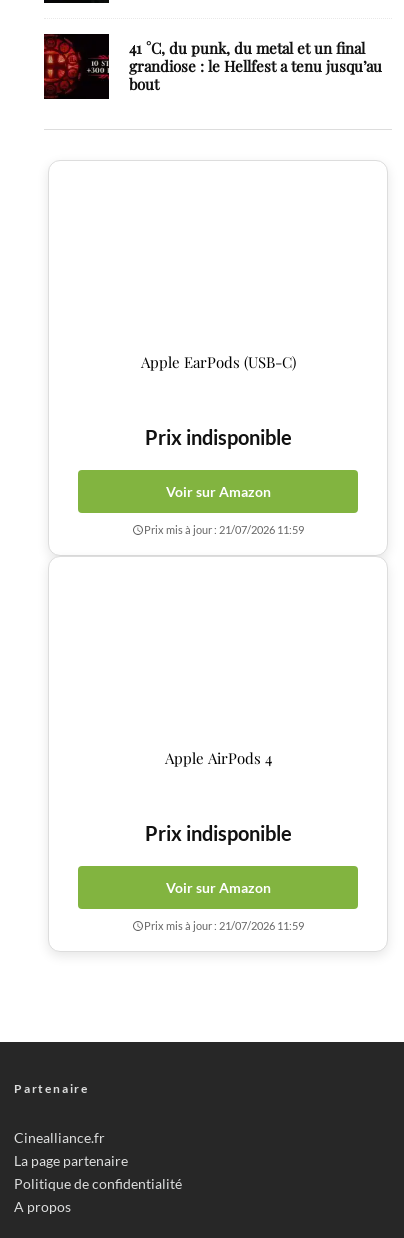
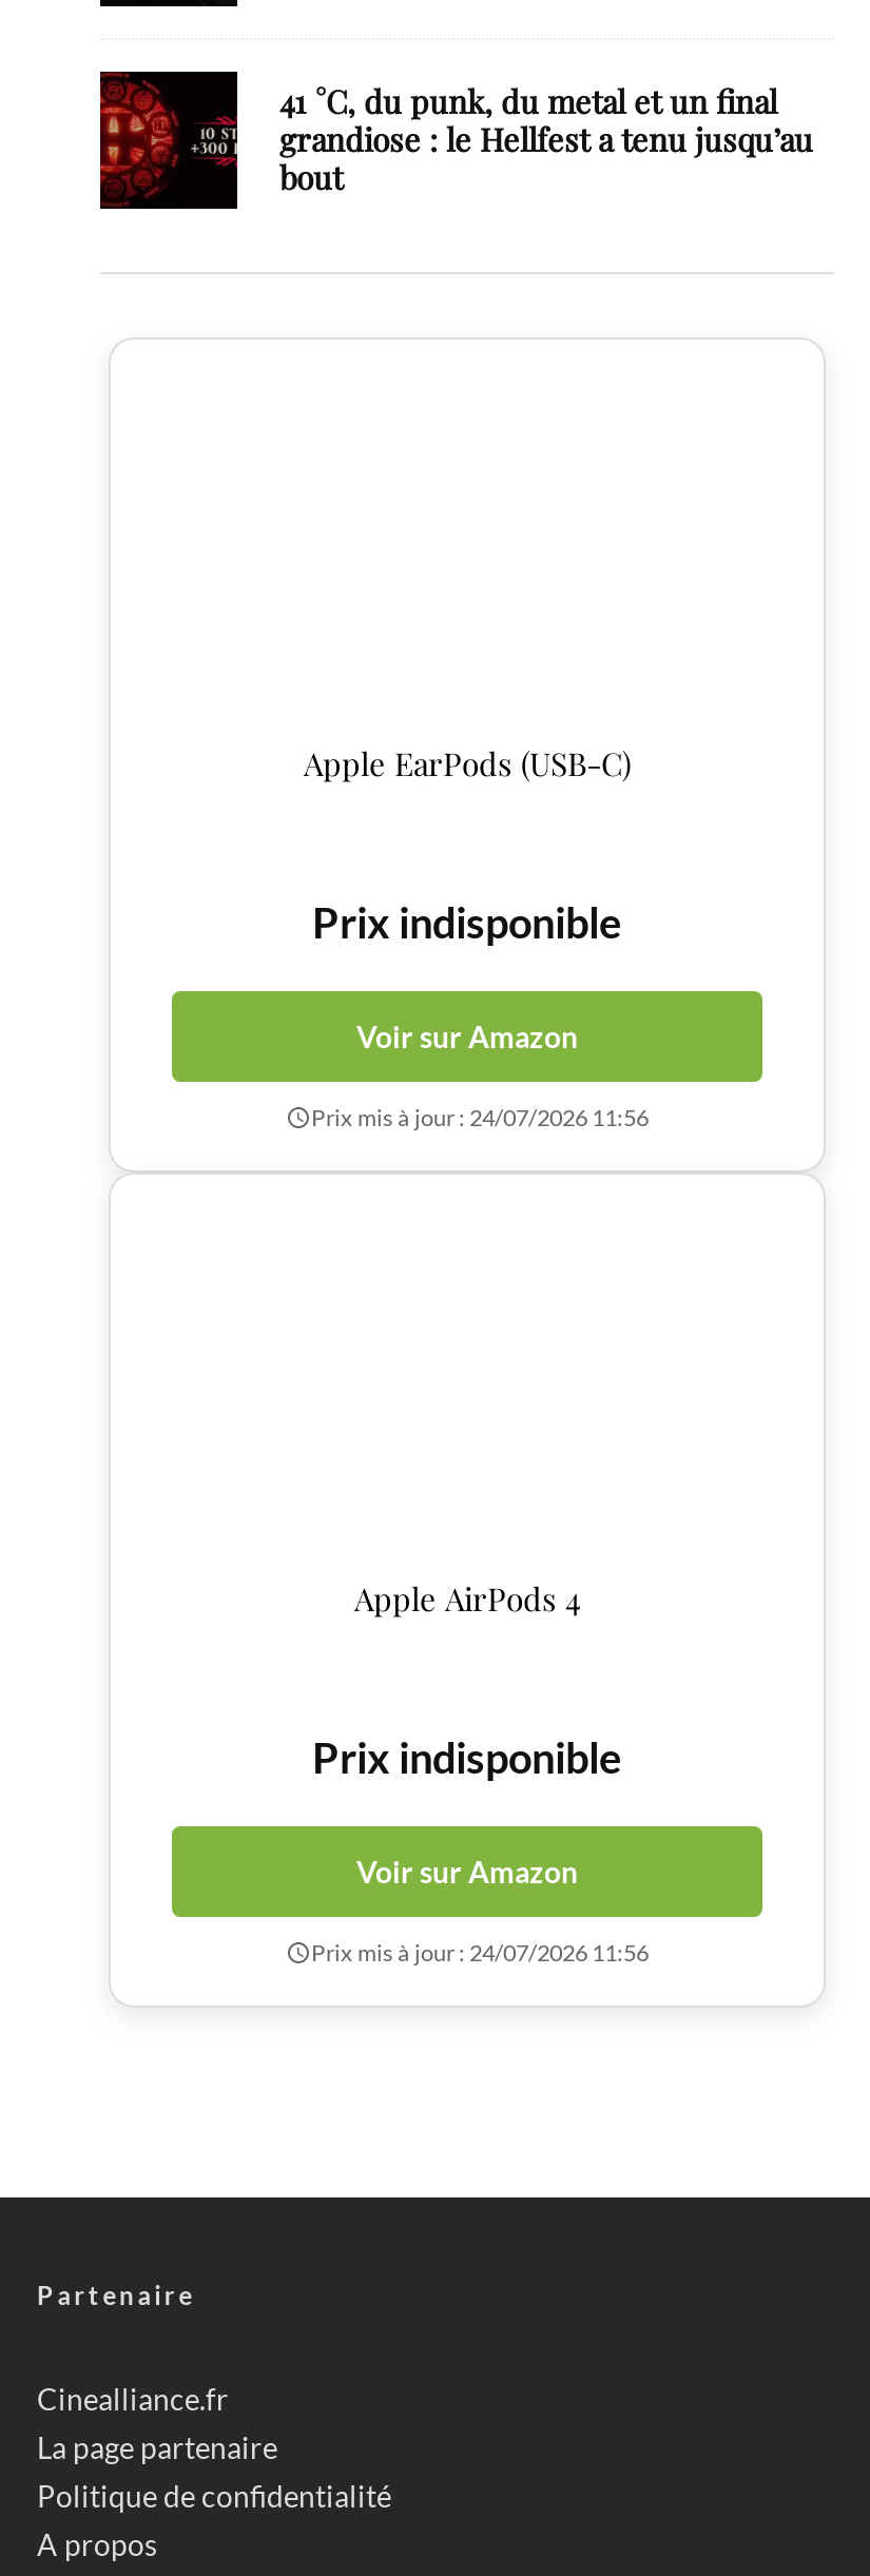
- Prix mis à jour : 21/07/2026 11:59
+ Prix mis à jour : 24/07/2026 11:56

- Prix mis à jour : 21/07/2026 11:59
+ Prix mis à jour : 24/07/2026 11:56
